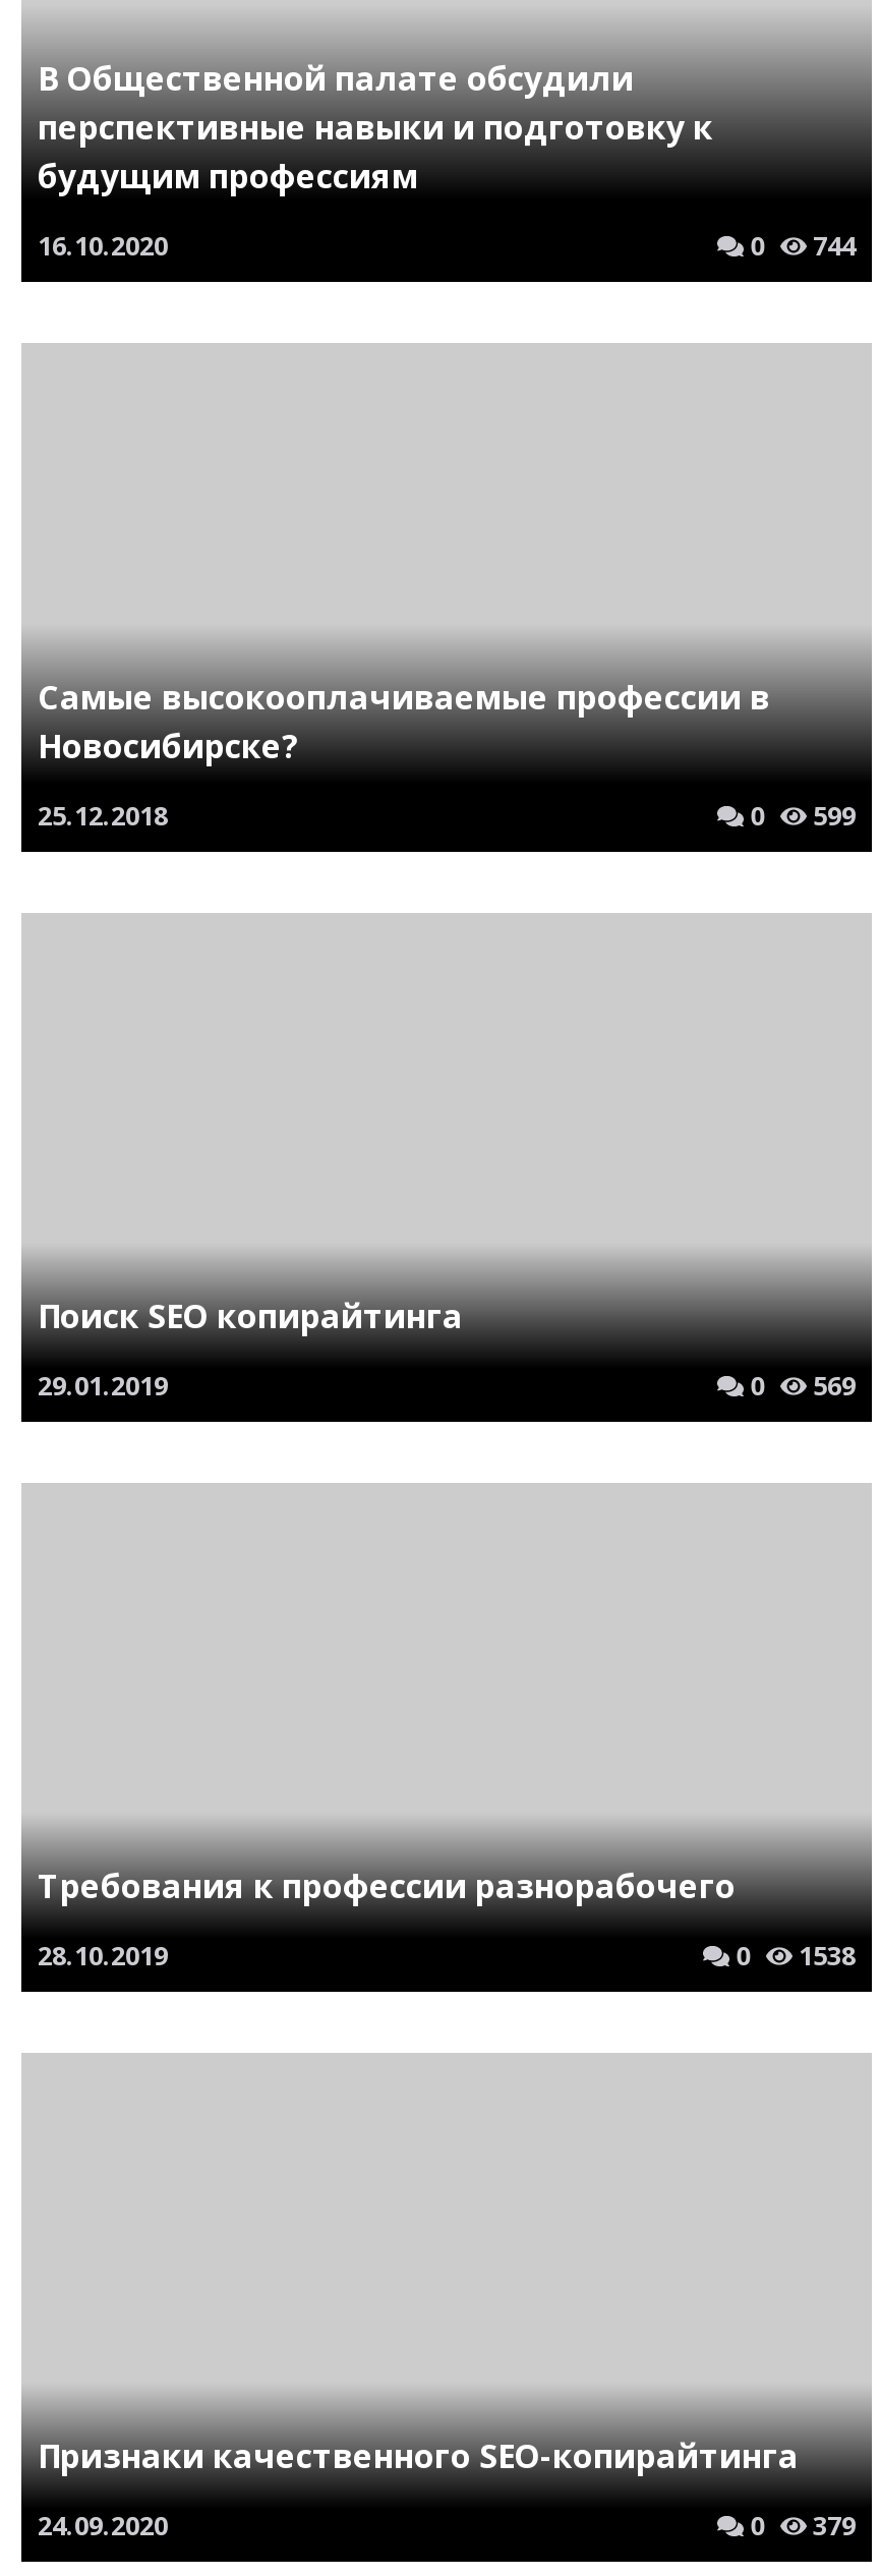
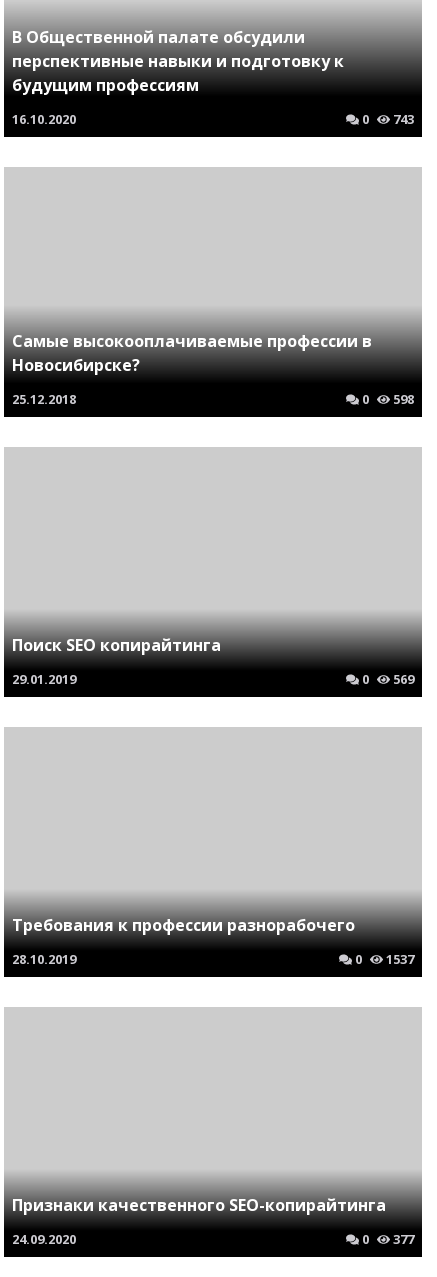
- 0 744
+ 0 743

- 0 599
+ 0 598

- 0 1538
+ 0 1537

- 0 379
+ 0 377
